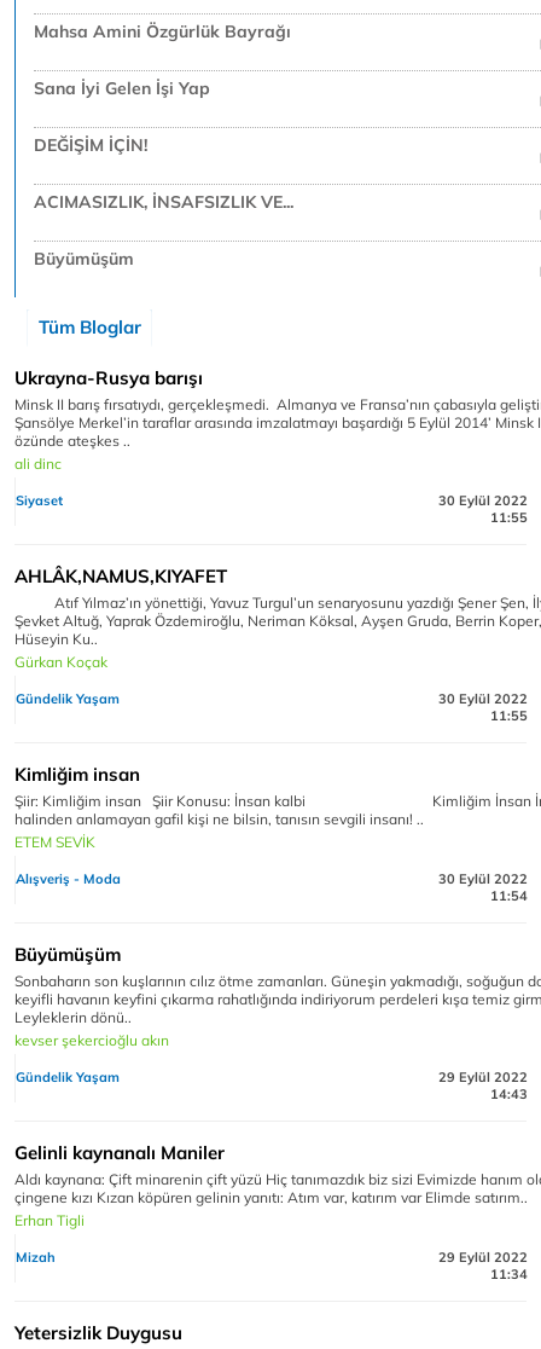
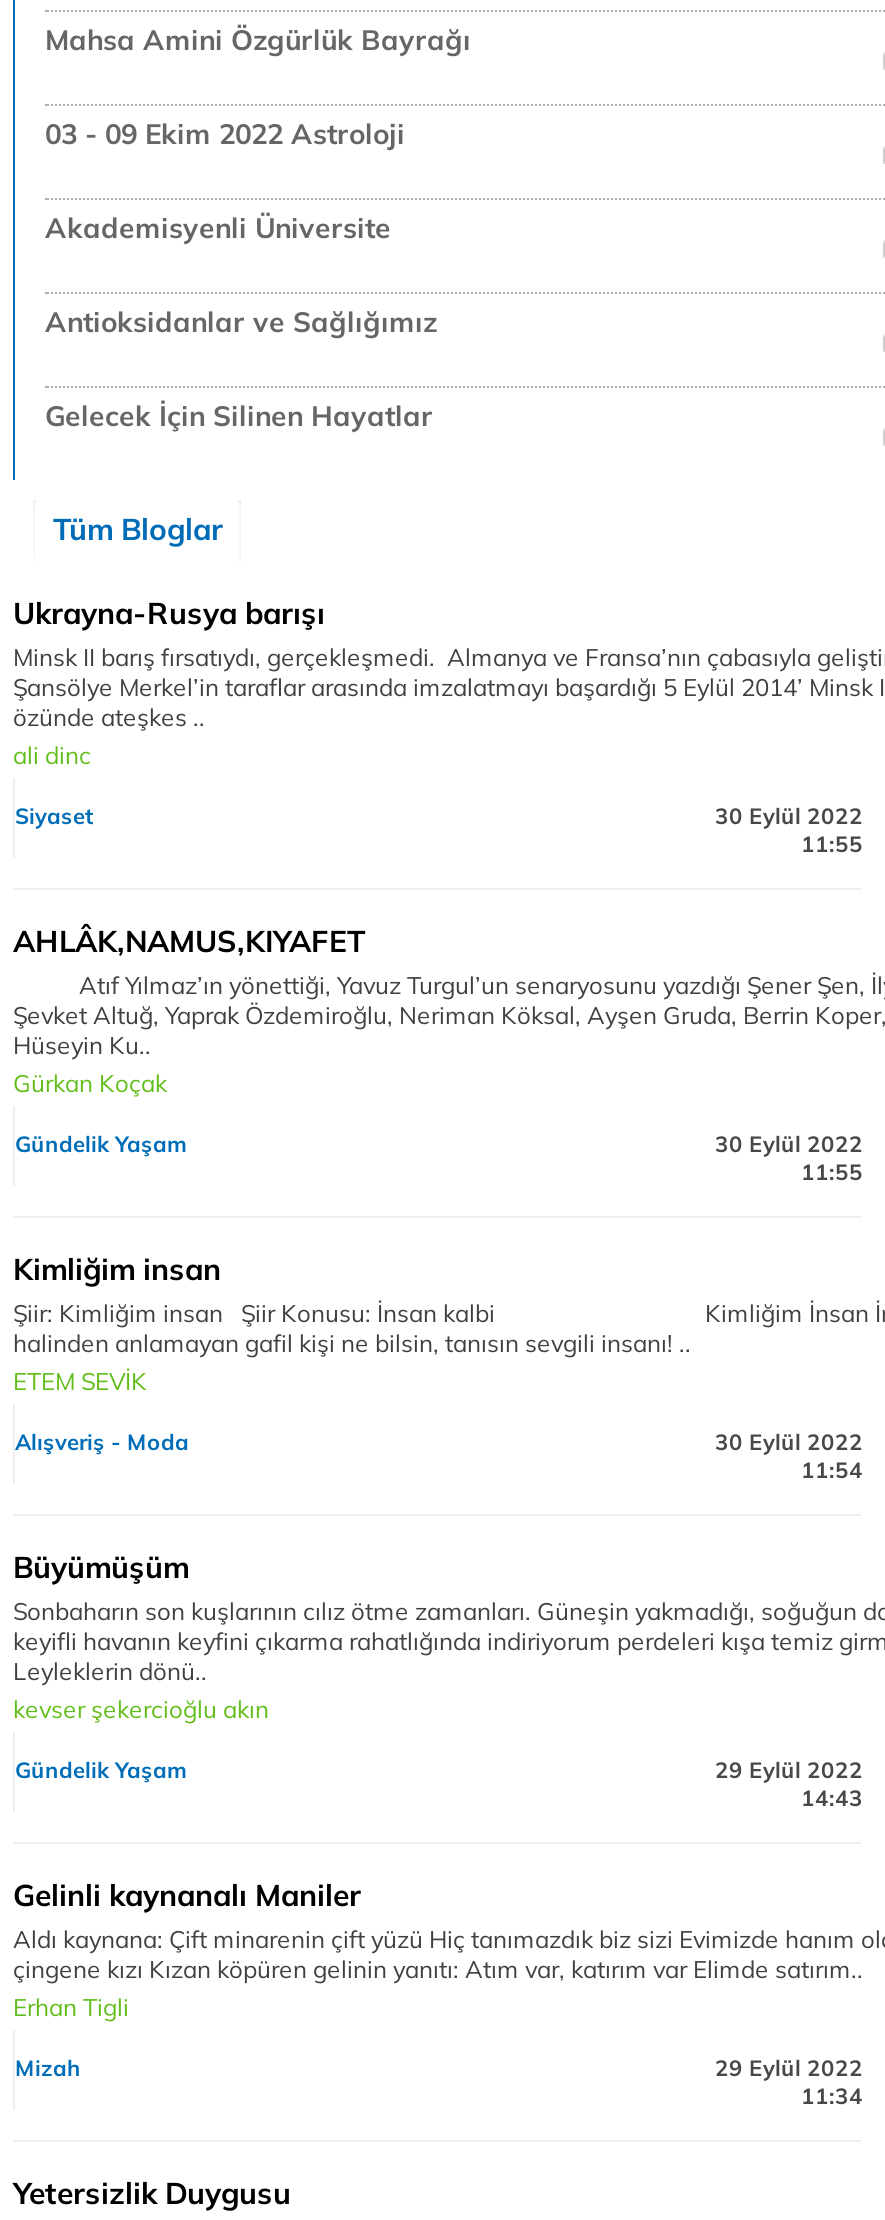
- Sana İyi Gelen İşi Yap
+ 03 - 09 Ekim 2022 Astroloji

- DEĞİŞİM İÇİN!
+ Akademisyenli Üniversite

- ACIMASIZLIK, İNSAFSIZLIK VE...
+ Antioksidanlar ve Sağlığımız

- Büyümüşüm
+ Gelecek İçin Silinen Hayatlar
